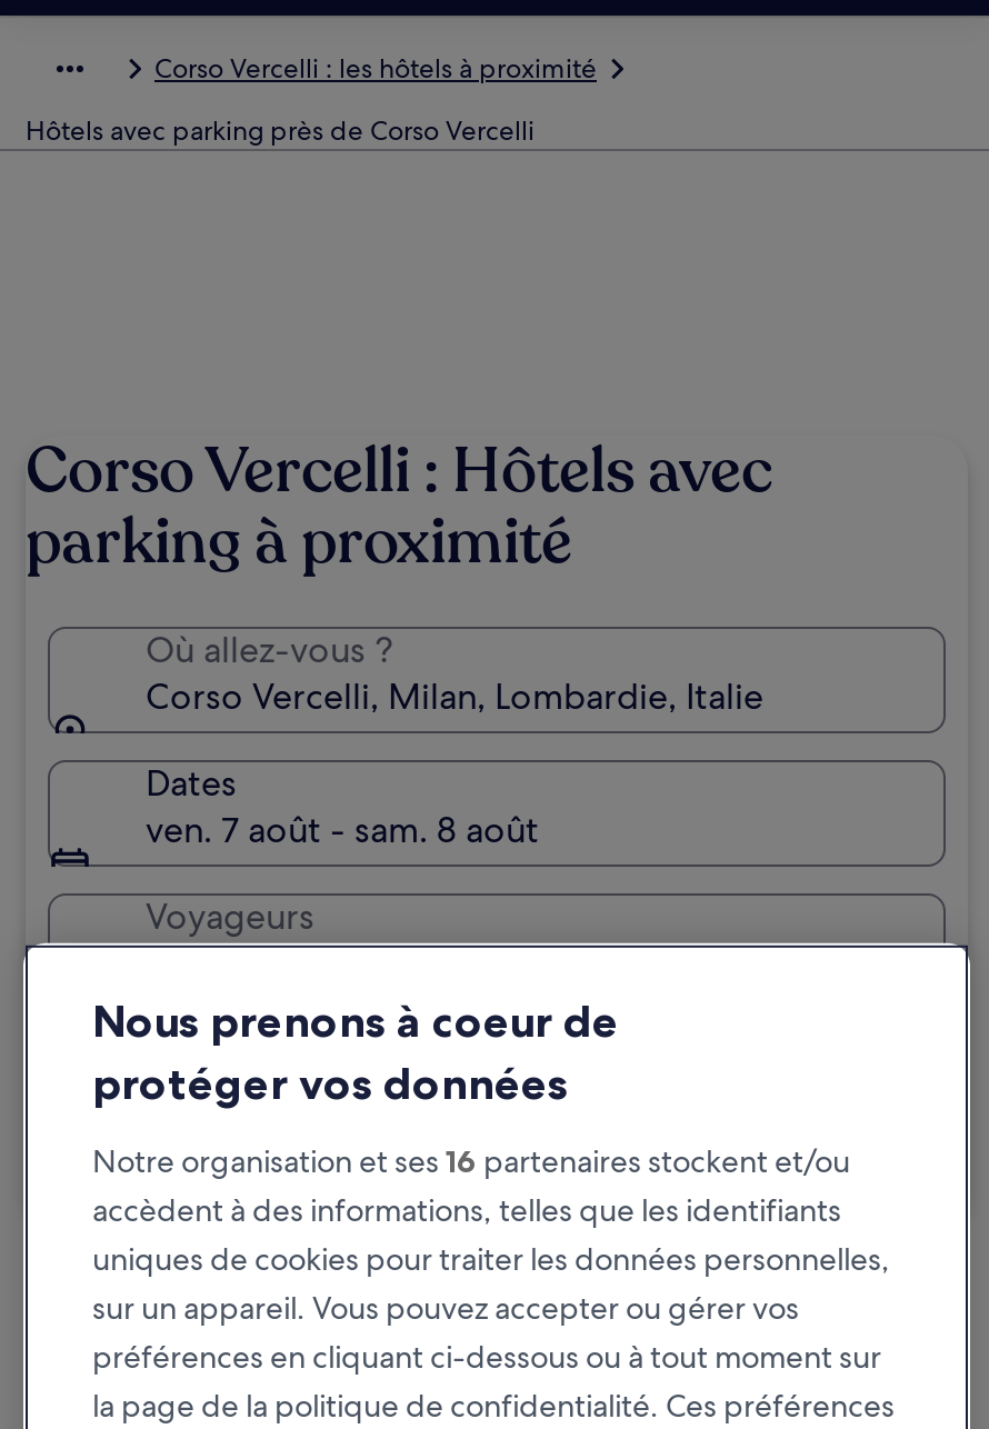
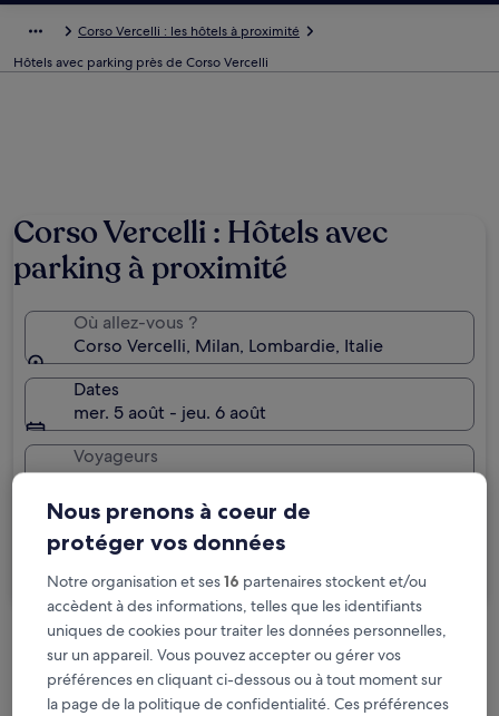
- ven. 7 août - sam. 8 août
+ mer. 5 août - jeu. 6 août
